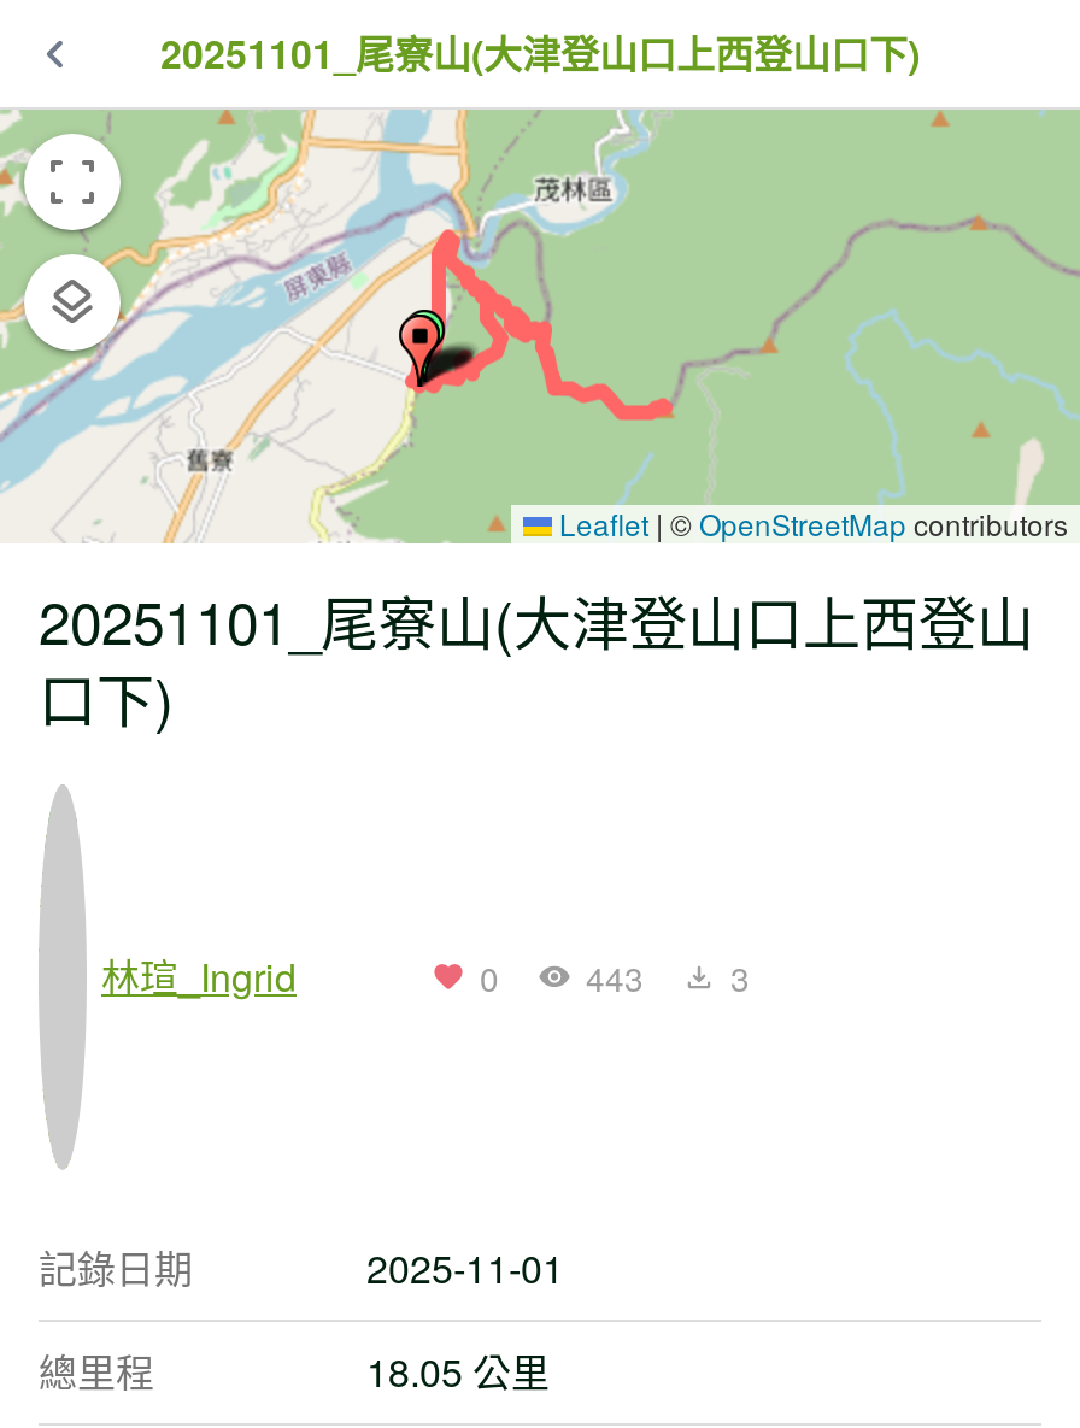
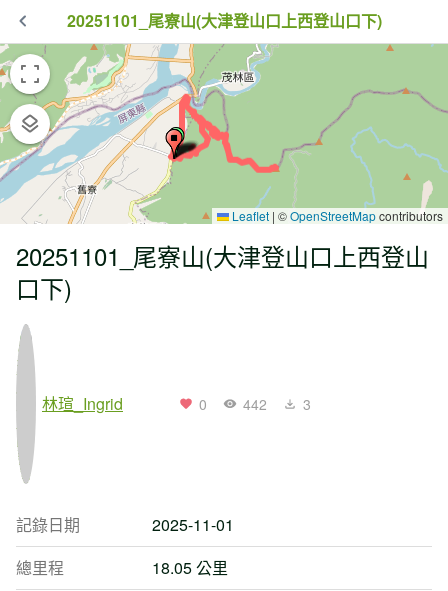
- 0 443 3
+ 0 442 3
